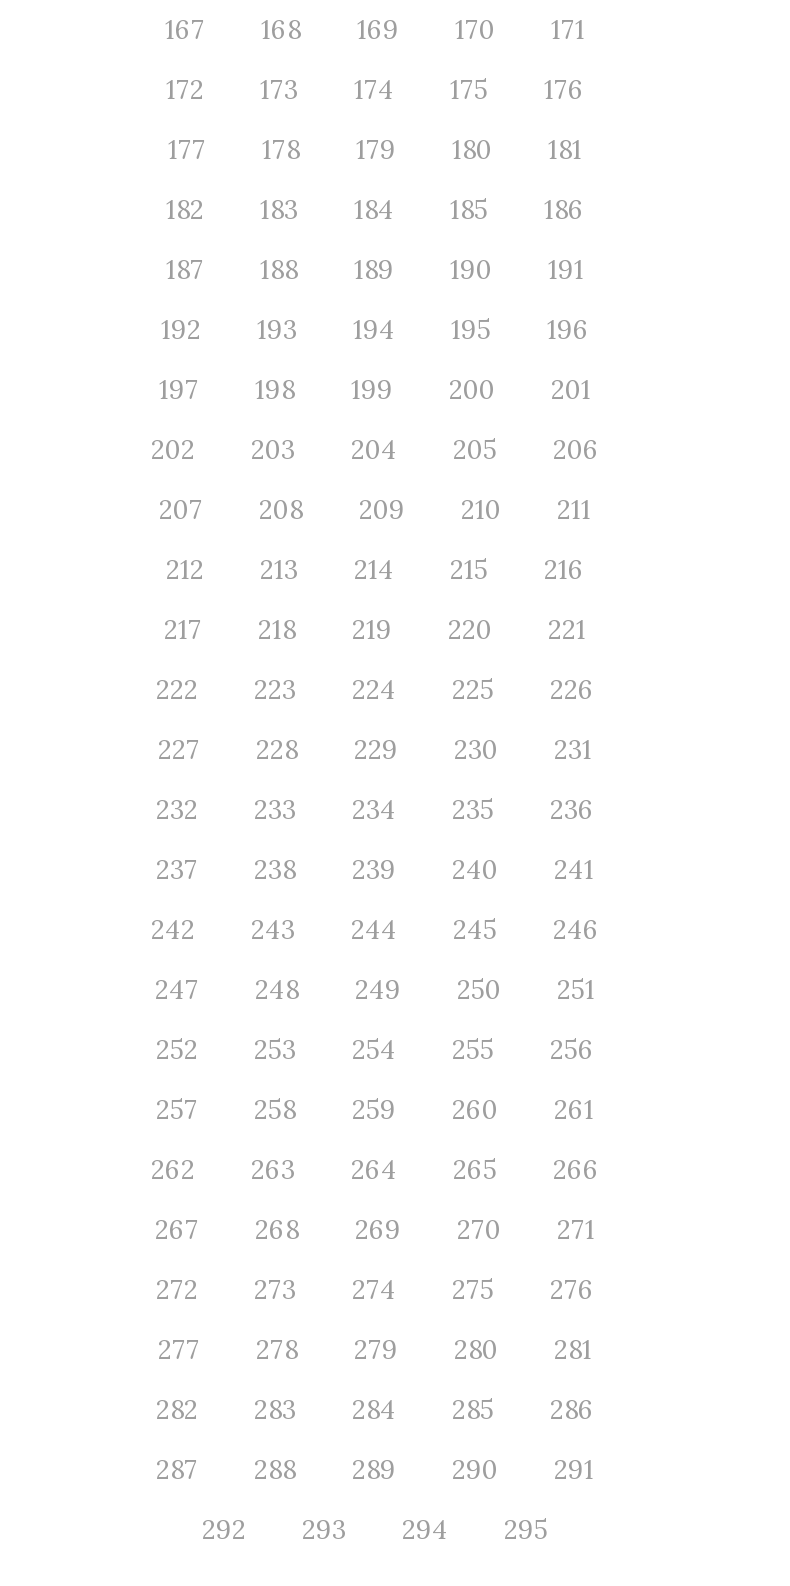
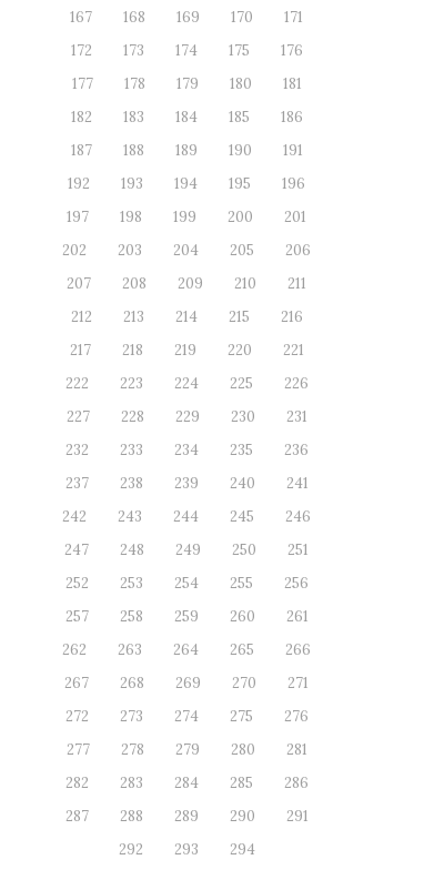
- 295
